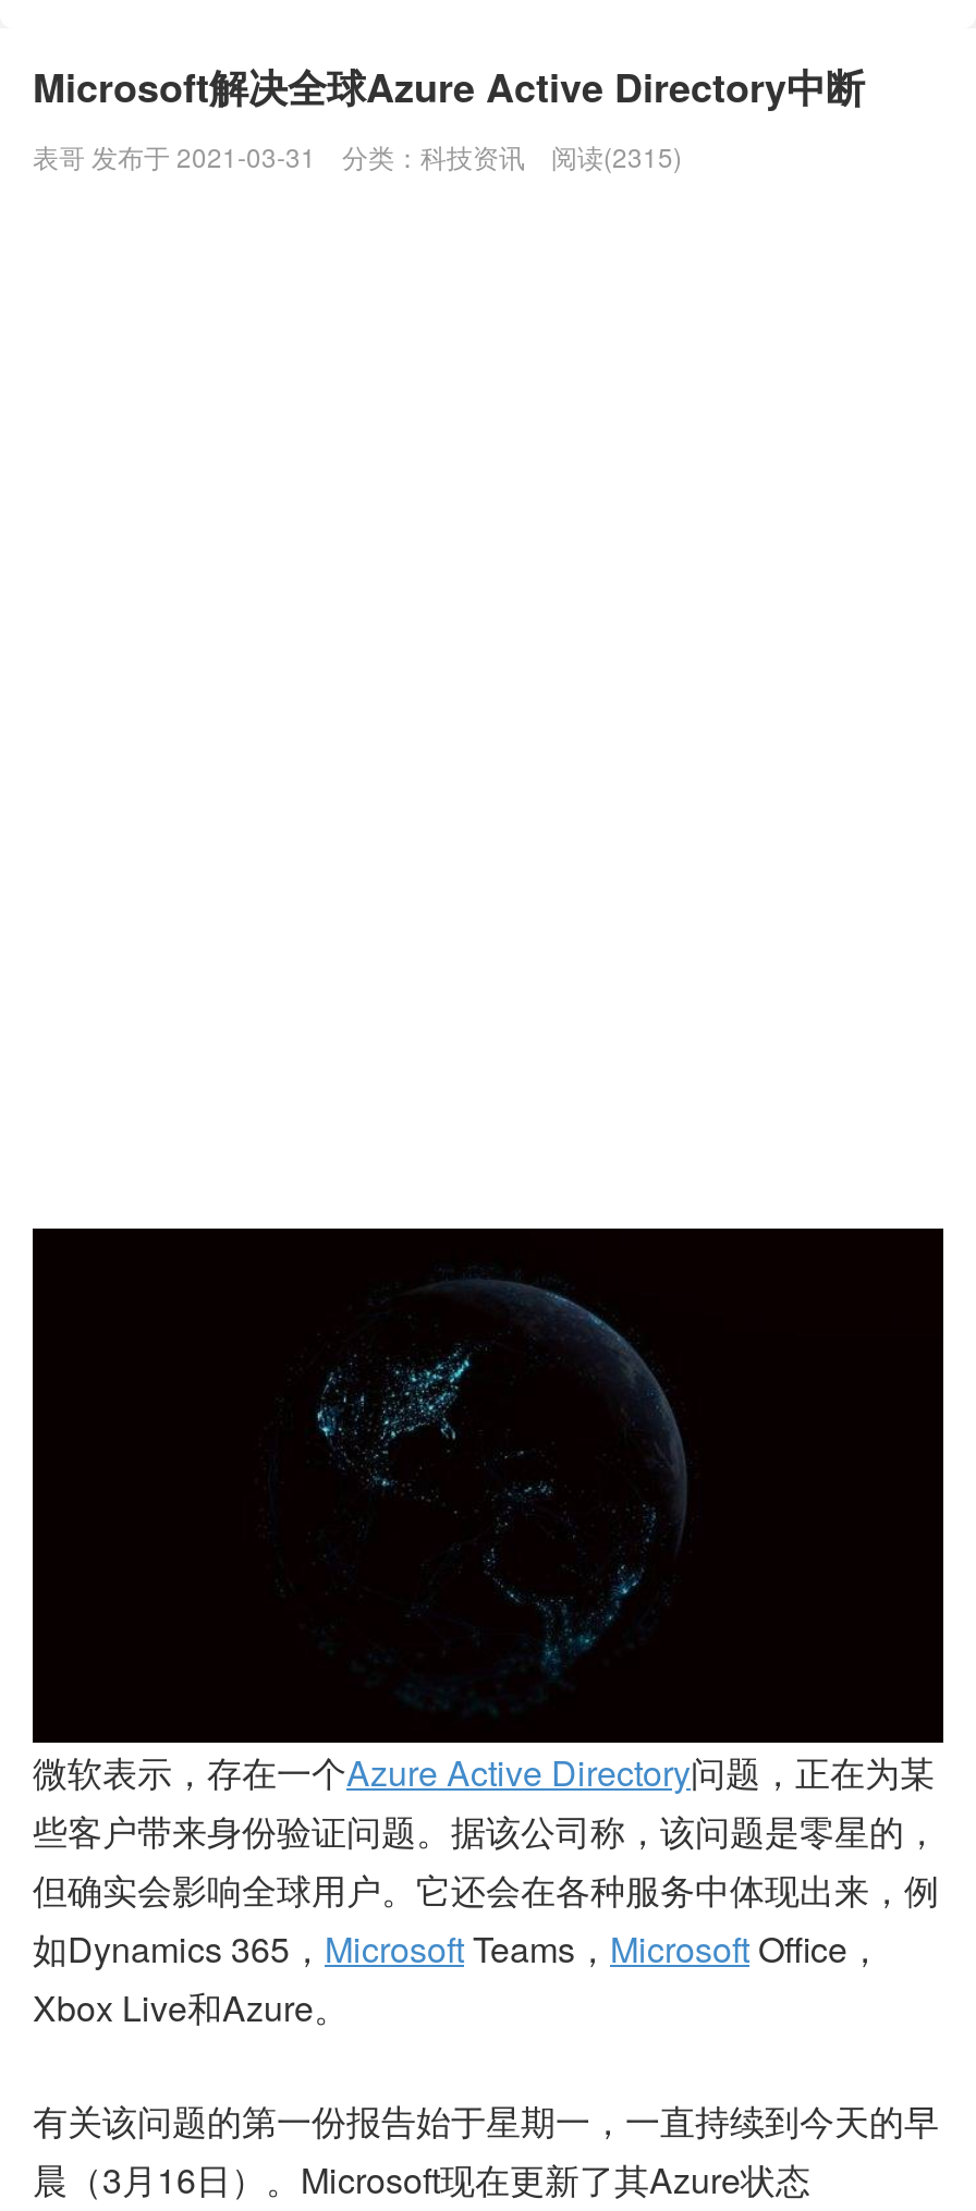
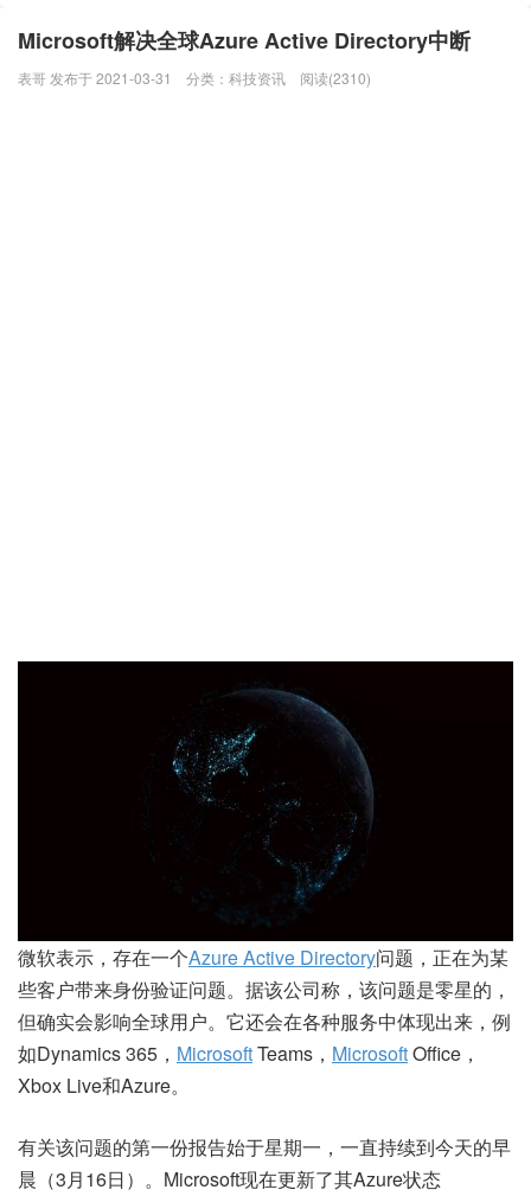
- 表哥 发布于 2021-03-31 分类：科技资讯 阅读(2315)
+ 表哥 发布于 2021-03-31 分类：科技资讯 阅读(2310)
